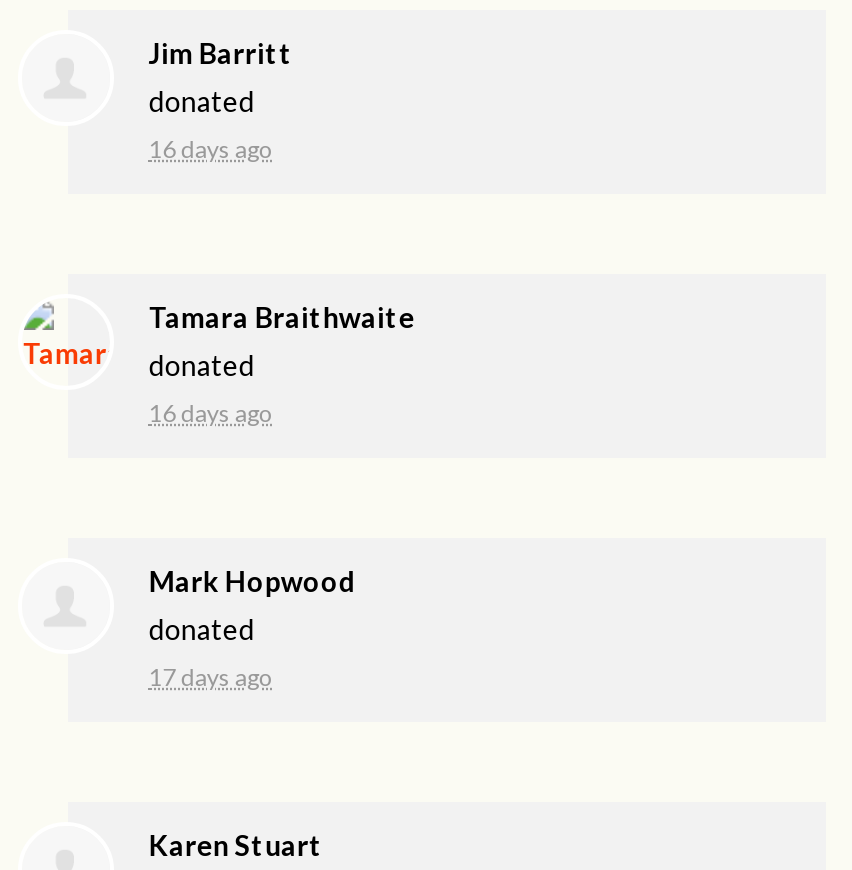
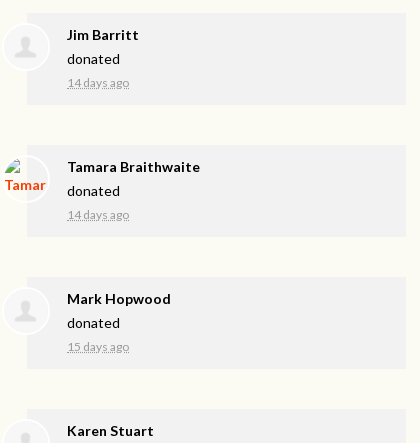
- 16 days ago
+ 14 days ago

- 16 days ago
+ 14 days ago

- 17 days ago
+ 15 days ago
